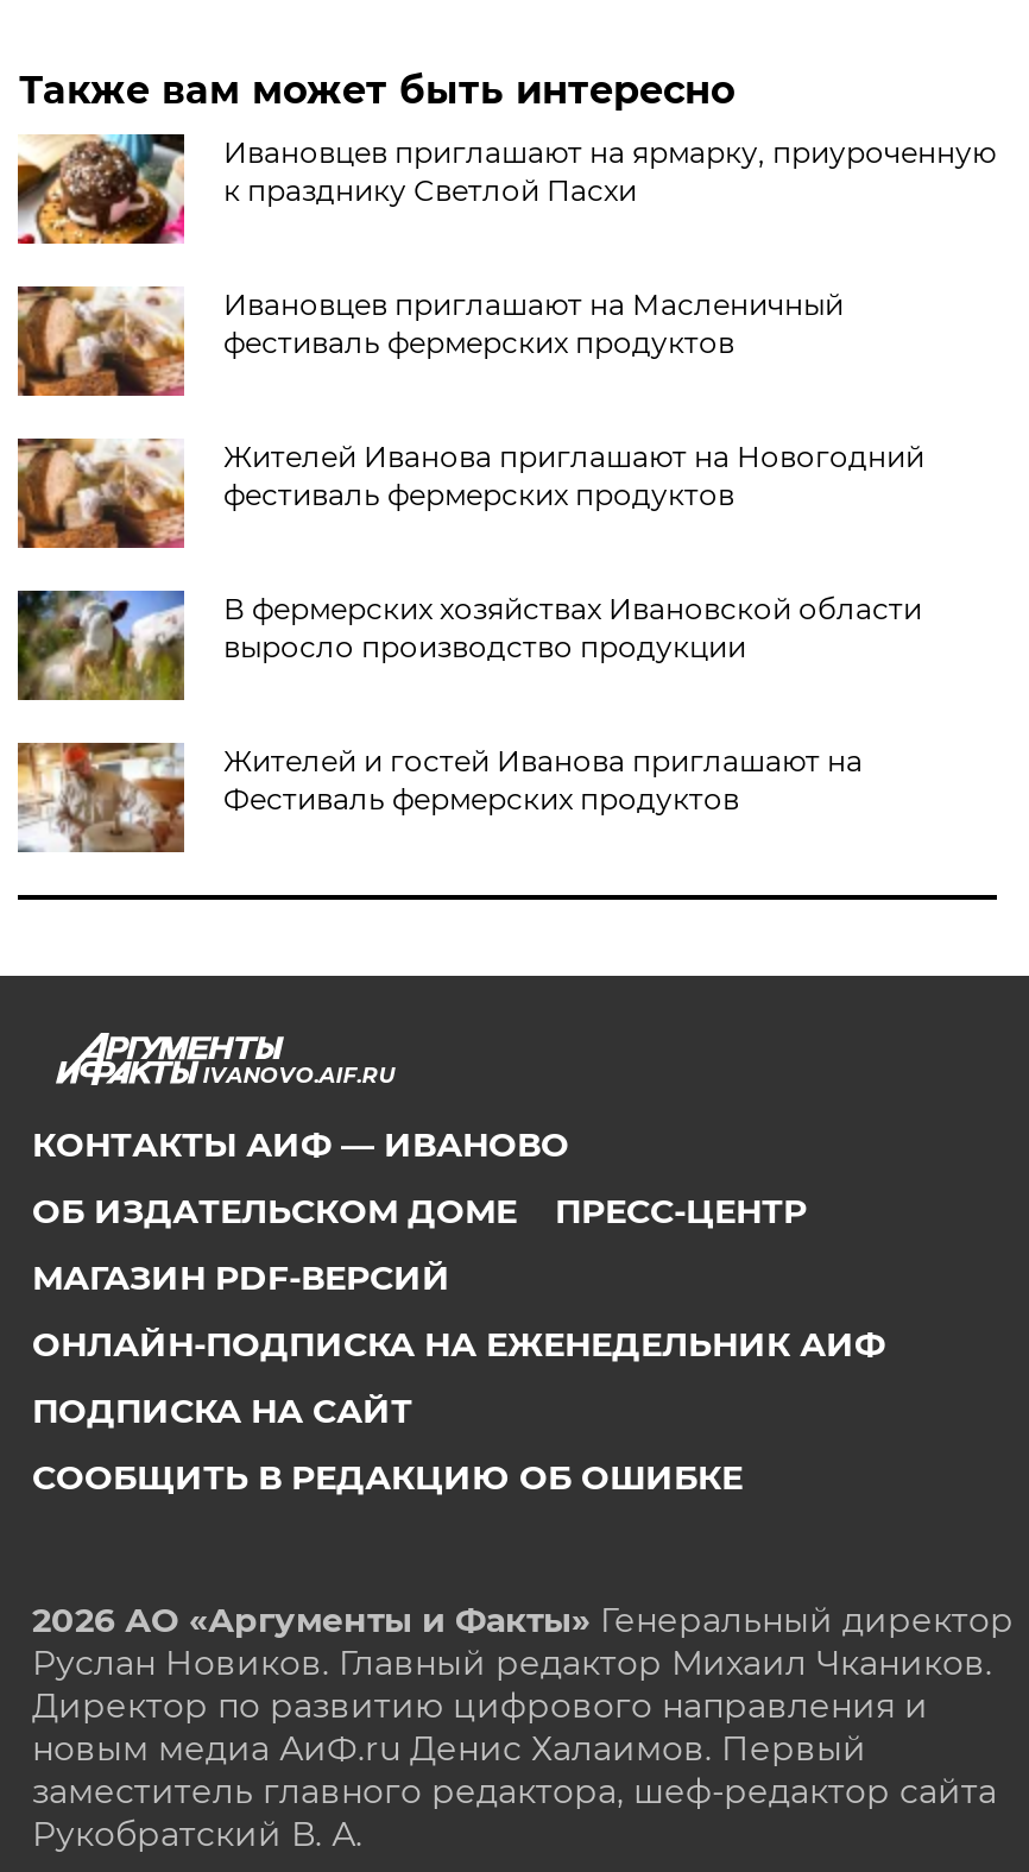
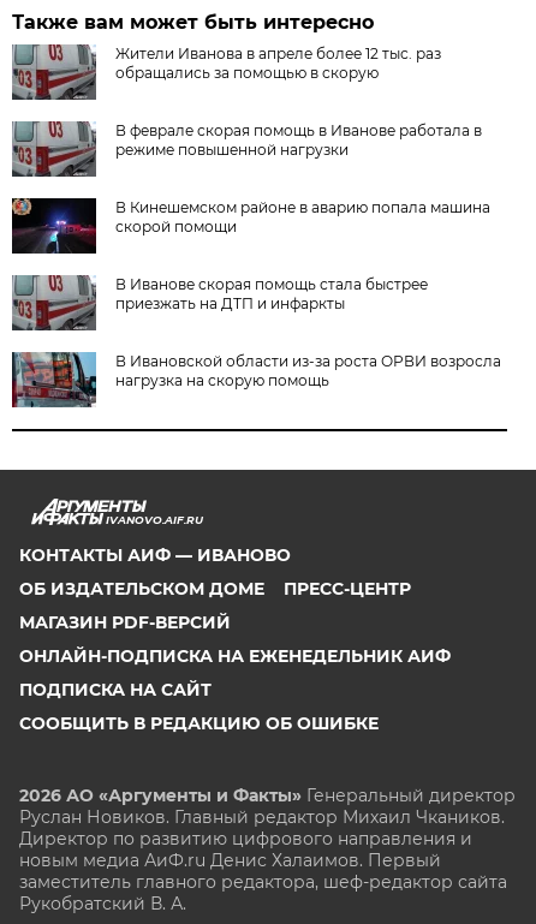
- [image]
- Ивановцев приглашают на ярмарку, приуроченную
- к празднику Светлой Пасхи
+ [image]
+ Жители Иванова в апреле более 12 тыс. раз
+ обращались за помощью в скорую

- [image]
- Ивановцев приглашают на Масленичный
- фестиваль фермерских продуктов
+ [image]
+ В феврале скорая помощь в Иванове работала в
+ режиме повышенной нагрузки

- [image]
- Жителей Иванова приглашают на Новогодний
- фестиваль фермерских продуктов
+ [image]
+ В Кинешемском районе в аварию попала машина
+ скорой помощи

- [image]
- В фермерских хозяйствах Ивановской области
- выросло производство продукции
+ [image]
+ В Иванове скорая помощь стала быстрее
+ приезжать на ДТП и инфаркты

- [image]
- Жителей и гостей Иванова приглашают на
- Фестиваль фермерских продуктов
+ [image]
+ В Ивановской области из-за роста ОРВИ возросла
+ нагрузка на скорую помощь
